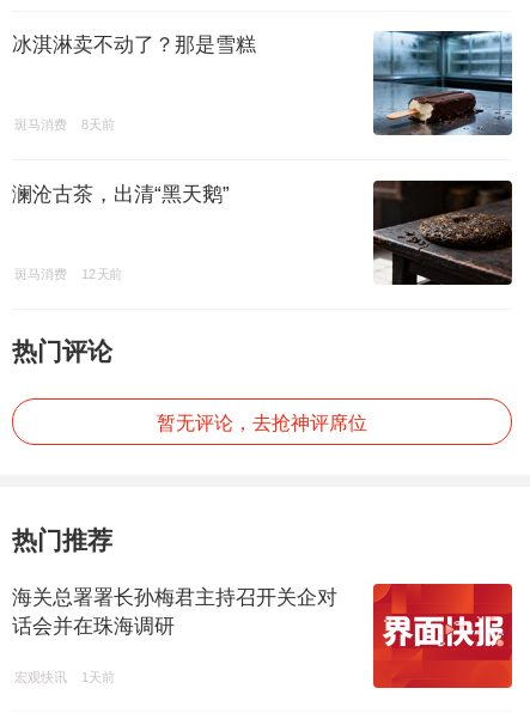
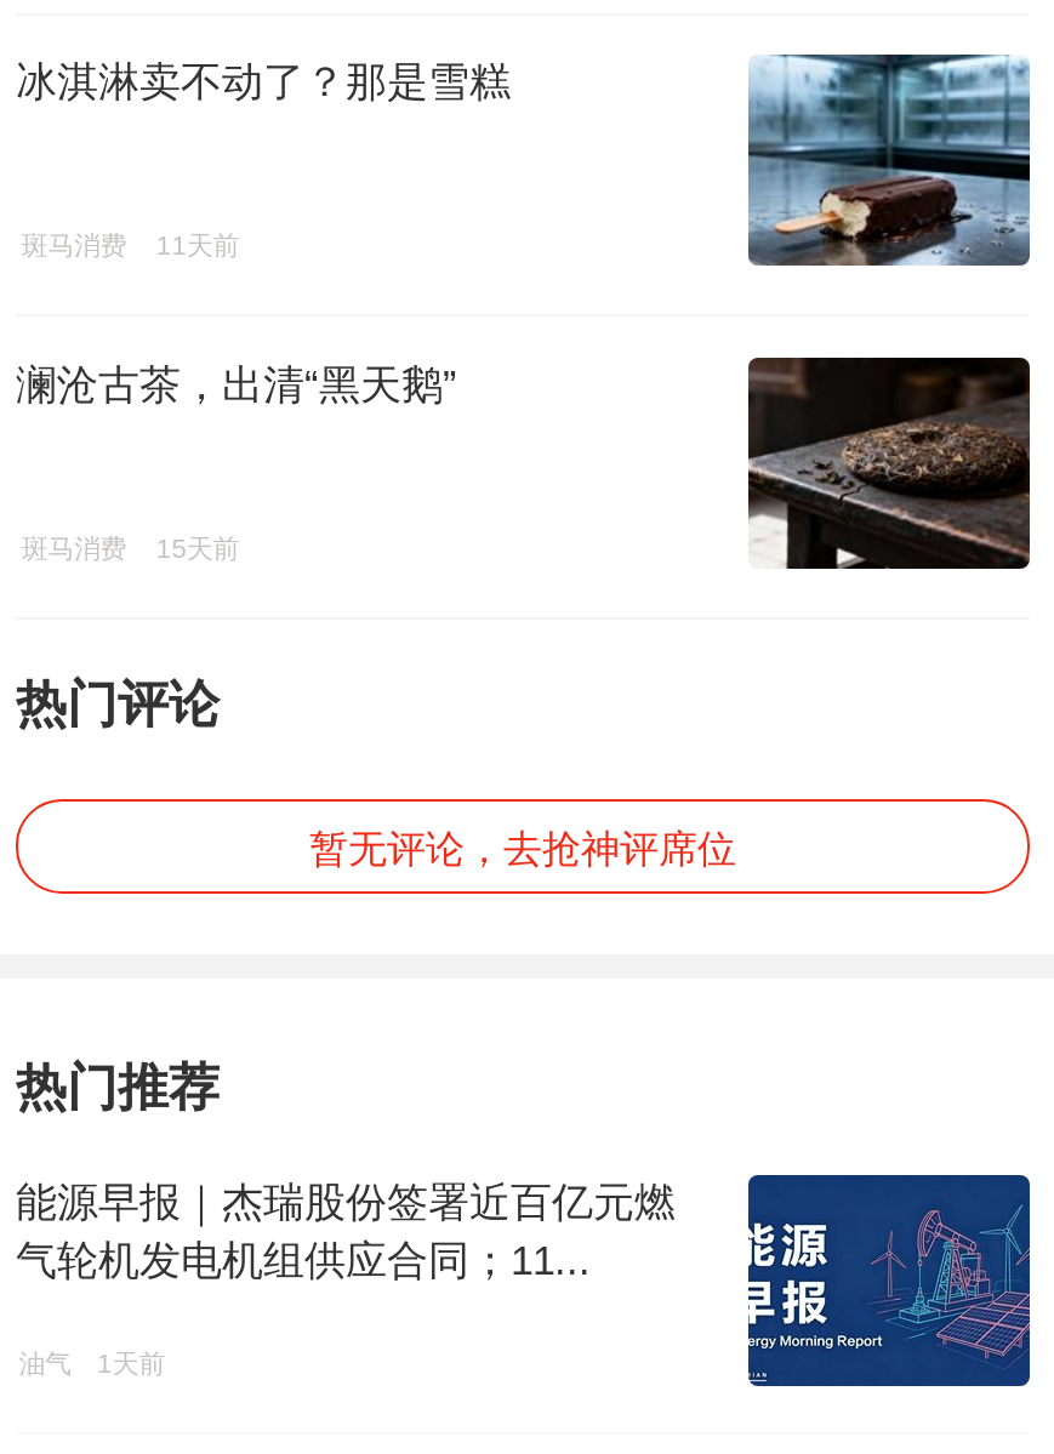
- 斑马消费 8天前
+ 斑马消费 11天前

- 斑马消费 12天前
+ 斑马消费 15天前

- [image]
- 海关总署署长孙梅君主持召开关企对
- 话会并在珠海调研
+ [image]
+ 能源早报｜杰瑞股份签署近百亿元燃
+ 气轮机发电机组供应合同；11...

- 宏观快讯
+ 油气
